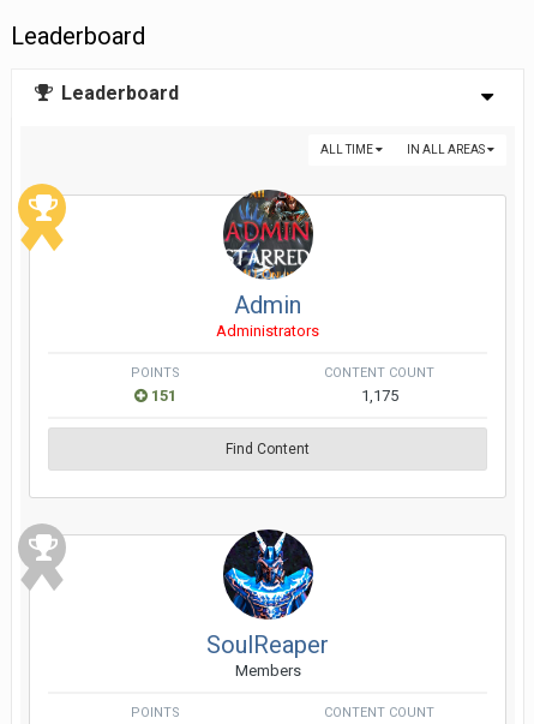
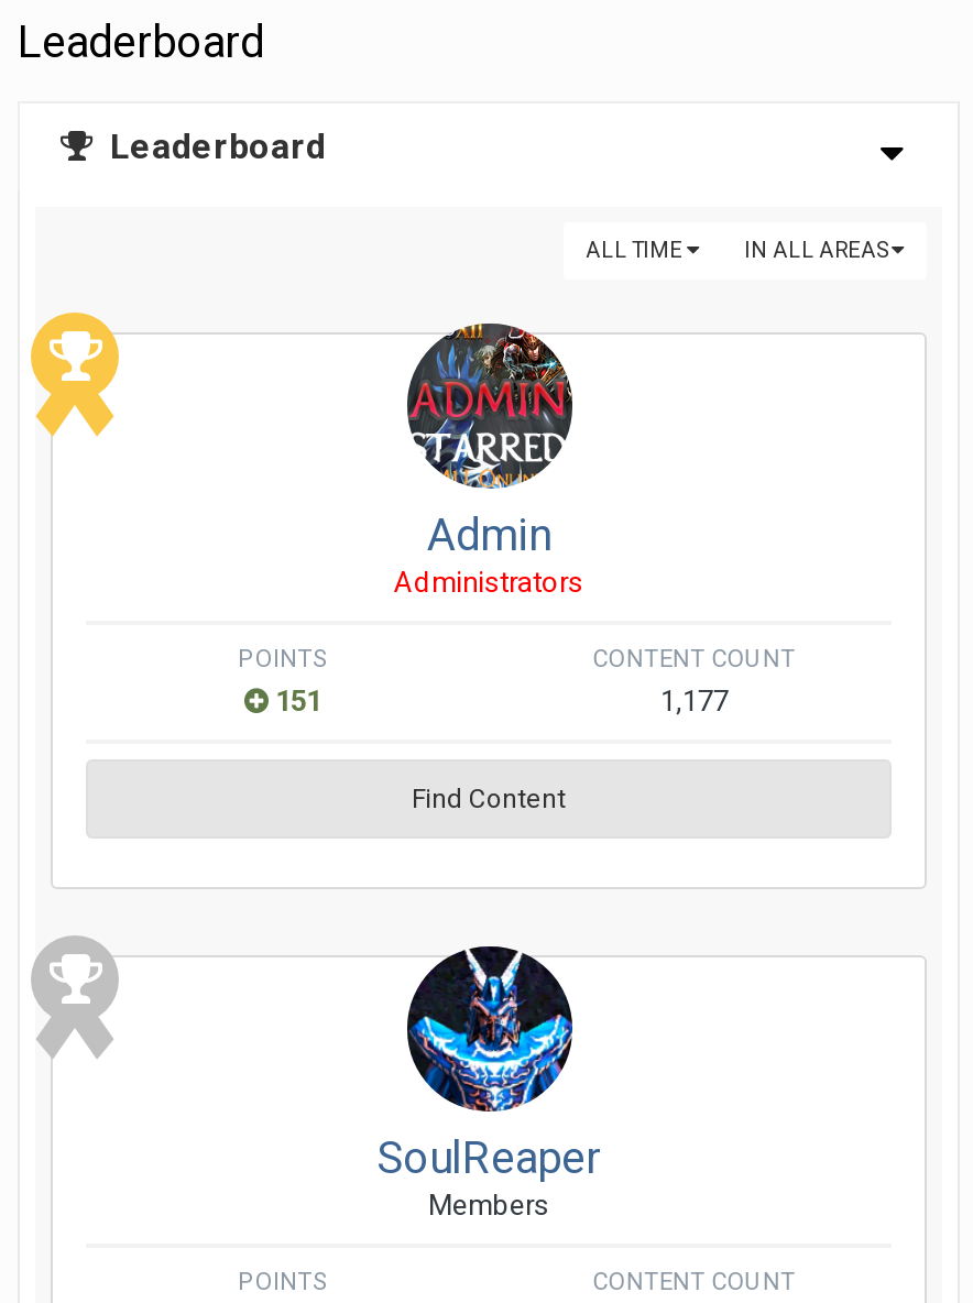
- 1,175
+ 1,177
